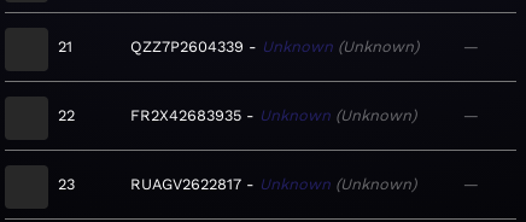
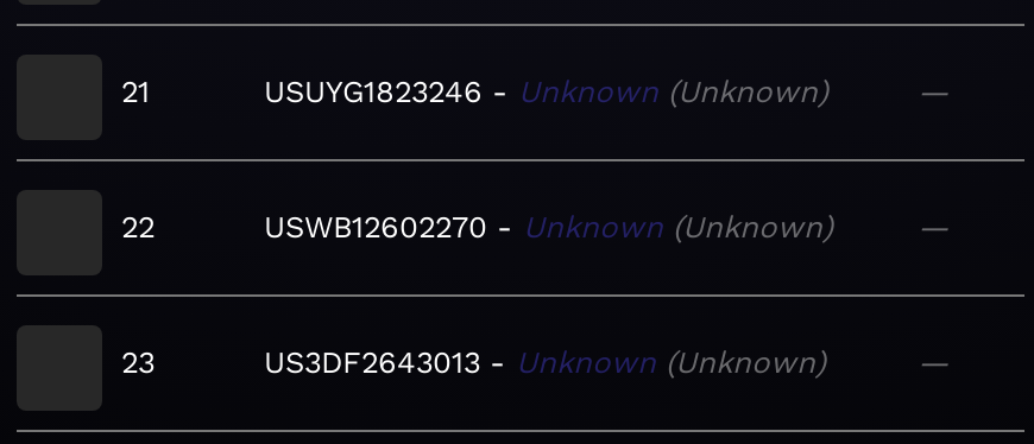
- QZZ7P2604339
+ USUYG1823246

- FR2X42683935
+ USWB12602270

- RUAGV2622817
+ US3DF2643013
